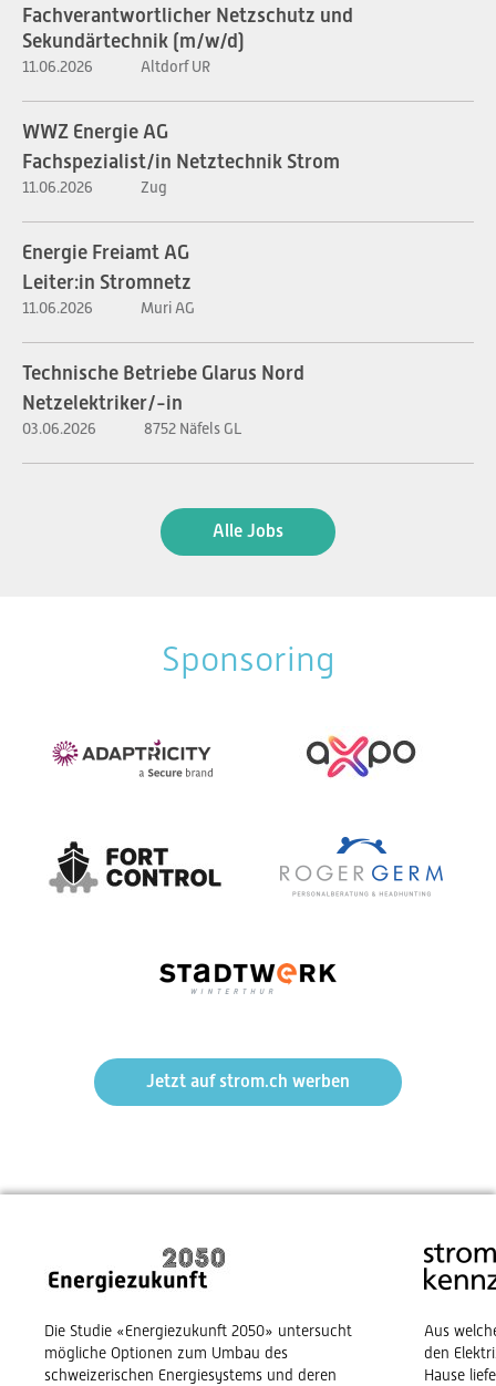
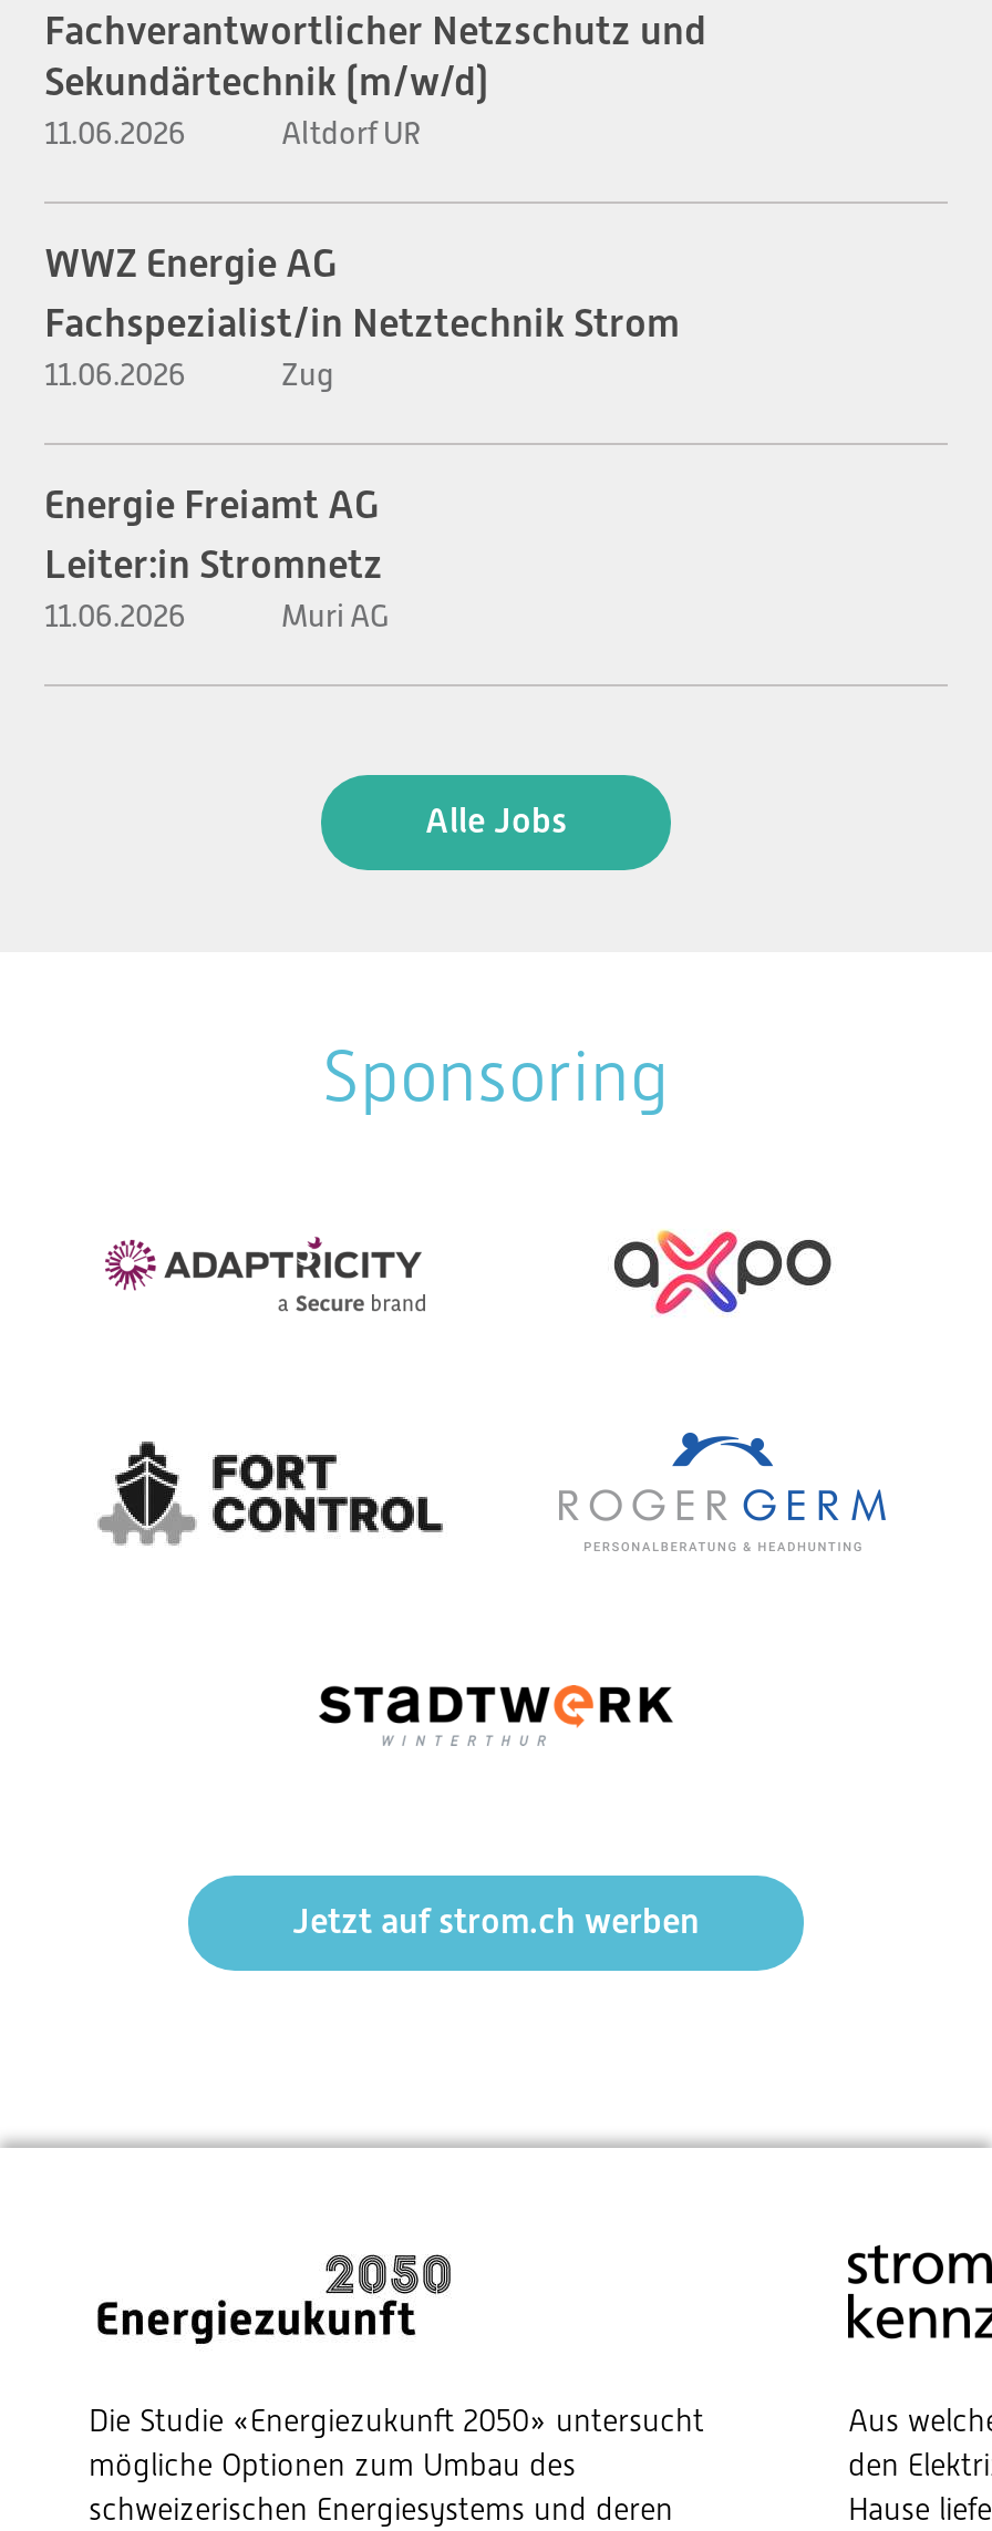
- Technische Betriebe Glarus Nord
- Netzelektriker/-in
- 03.06.2026
- 8752 Näfels GL
